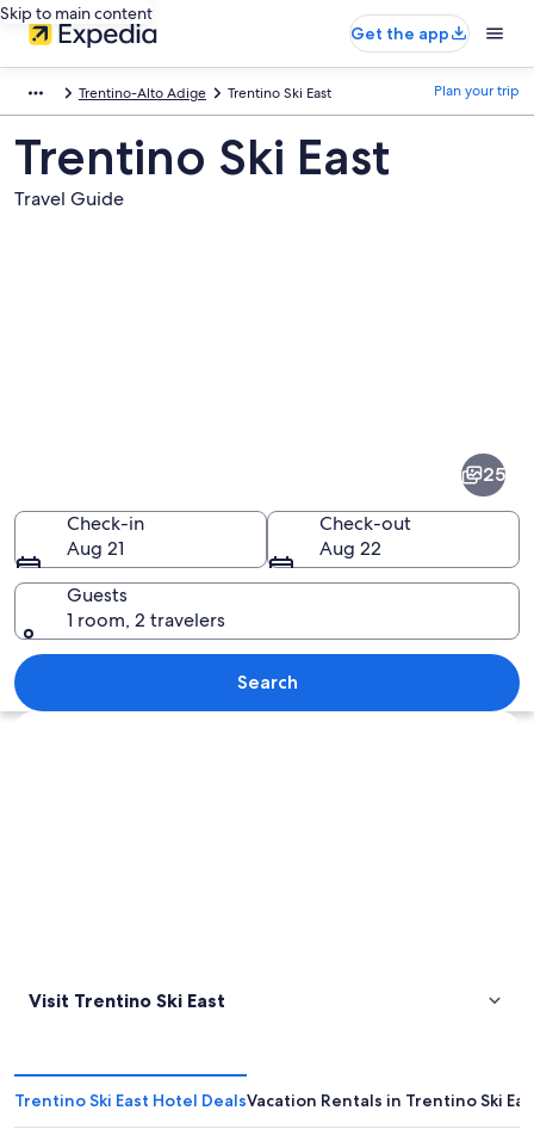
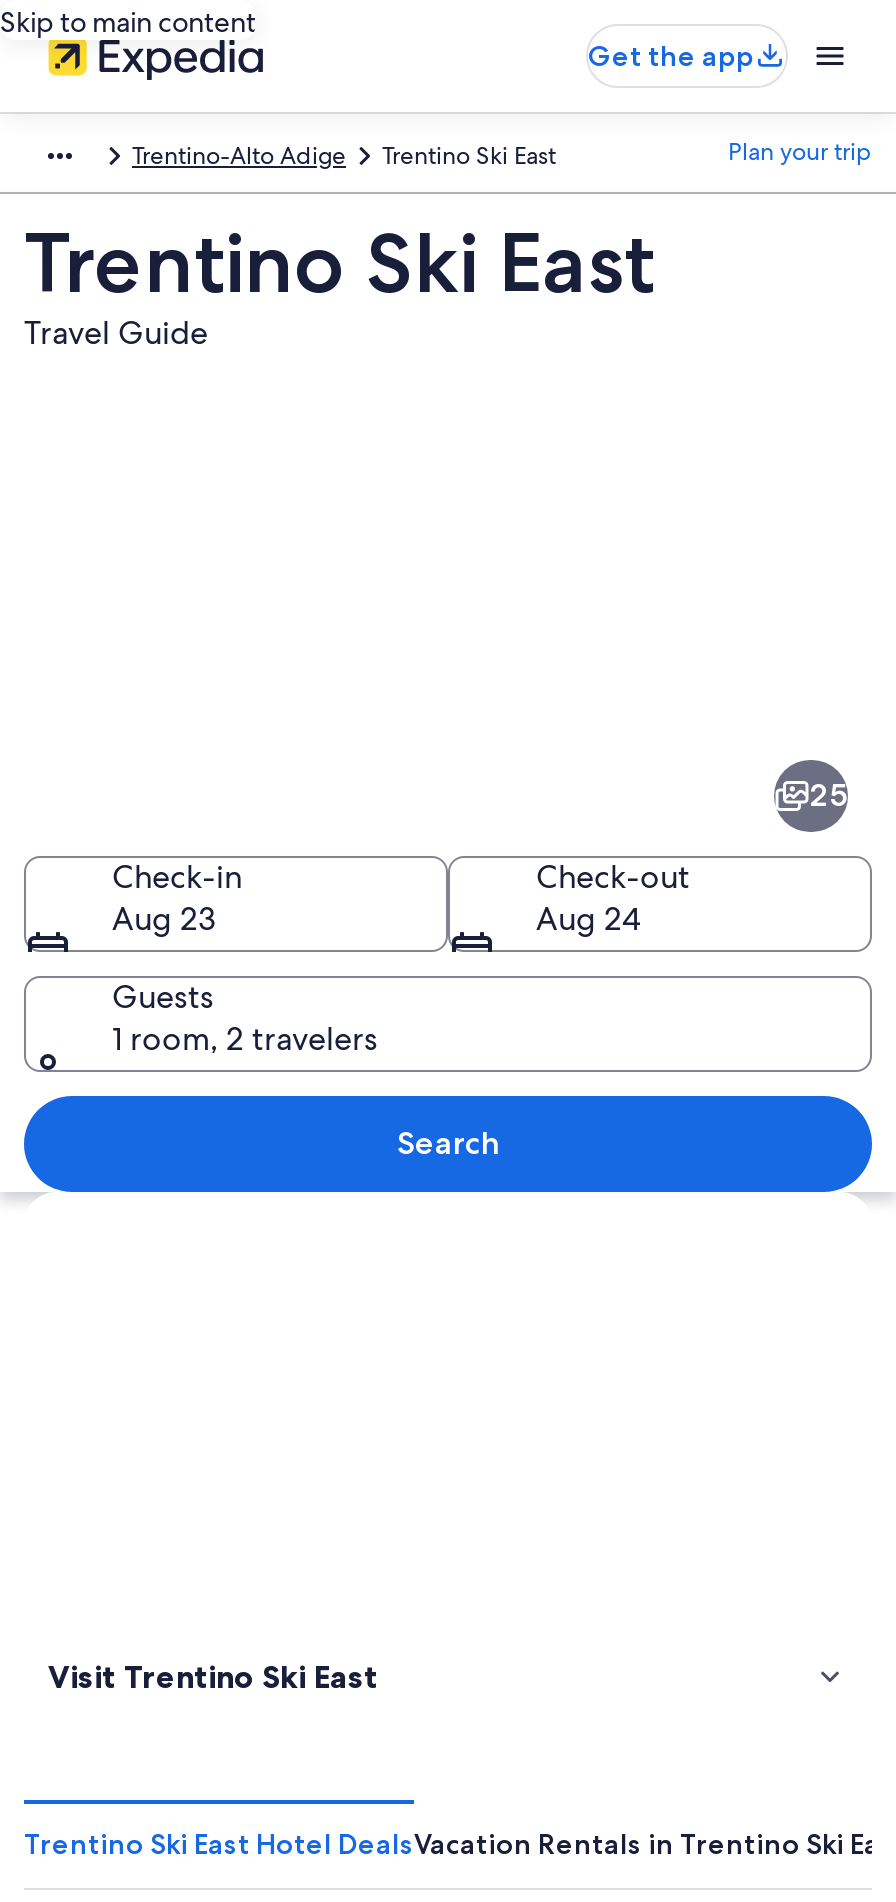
- Aug 21
+ Aug 23

- Aug 22
+ Aug 24
